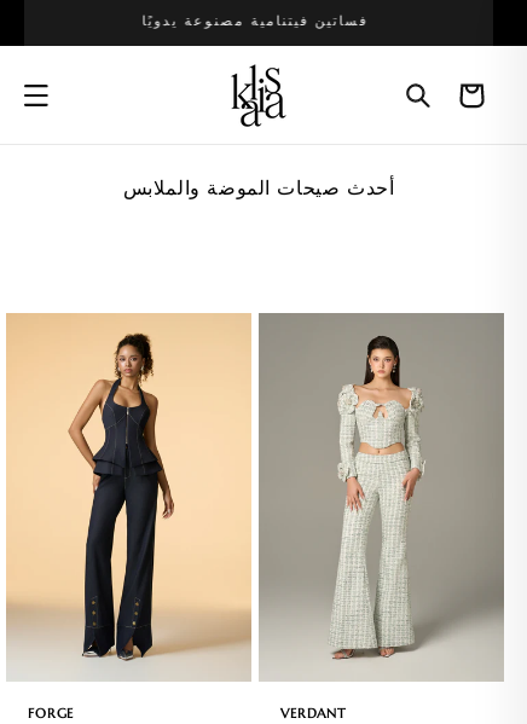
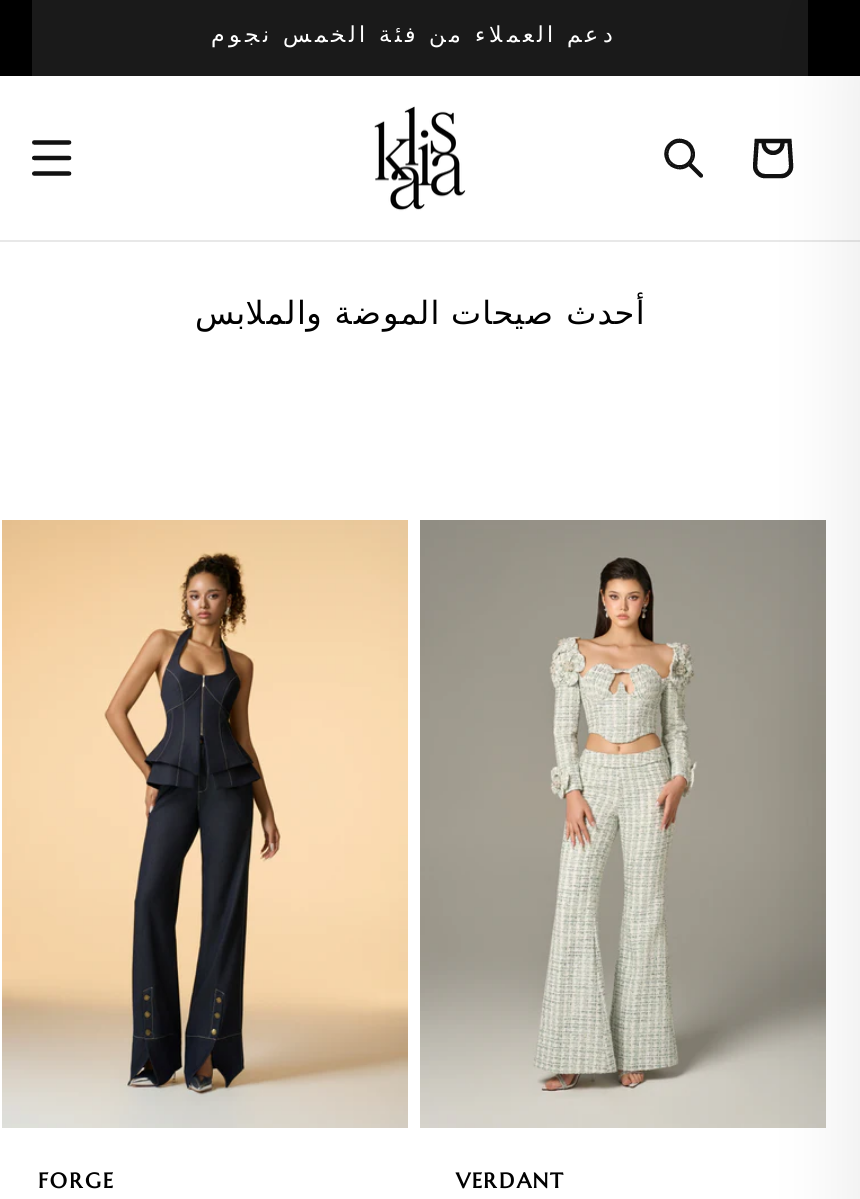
- فساتين فيتنامية مصنوعة يدويًا
+ دعم العملاء من فئة الخمس نجوم
